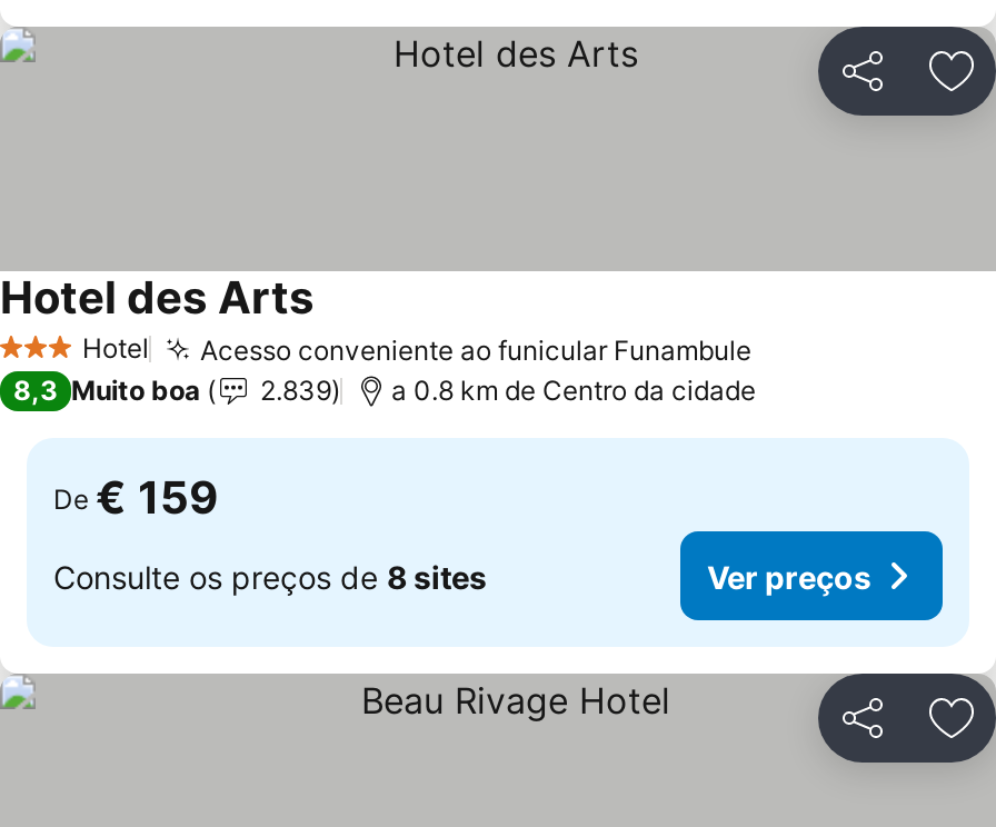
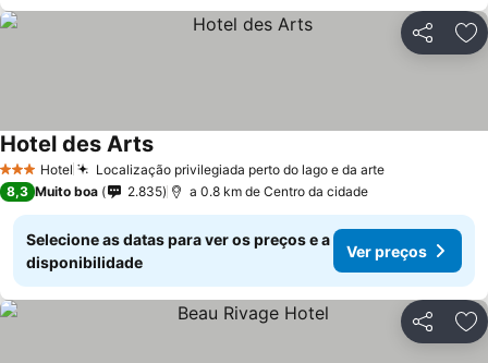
- Acesso conveniente ao funicular Funambule
+ Localização privilegiada perto do lago e da arte

- 2.839
+ 2.835

- De € 159
- Consulte os preços de 8 sites
+ Selecione as datas para ver os preços e a
+ disponibilidade
